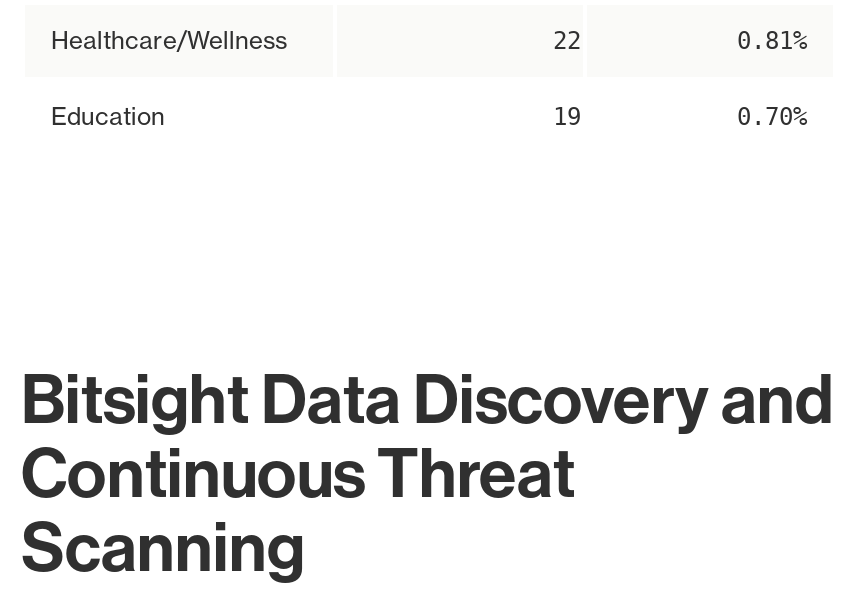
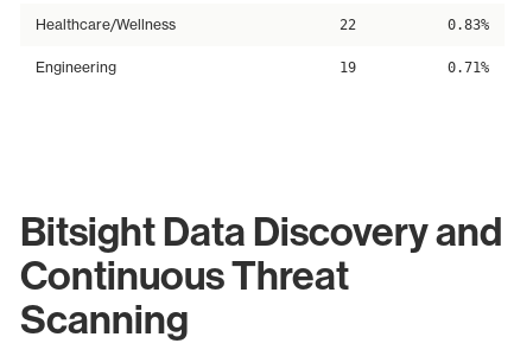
- 0.81%
+ 0.83%

- Education
+ Engineering

- 0.70%
+ 0.71%
